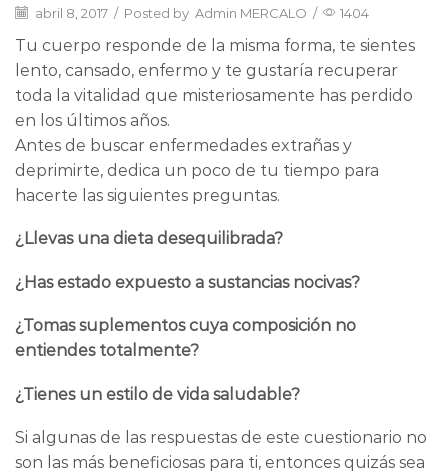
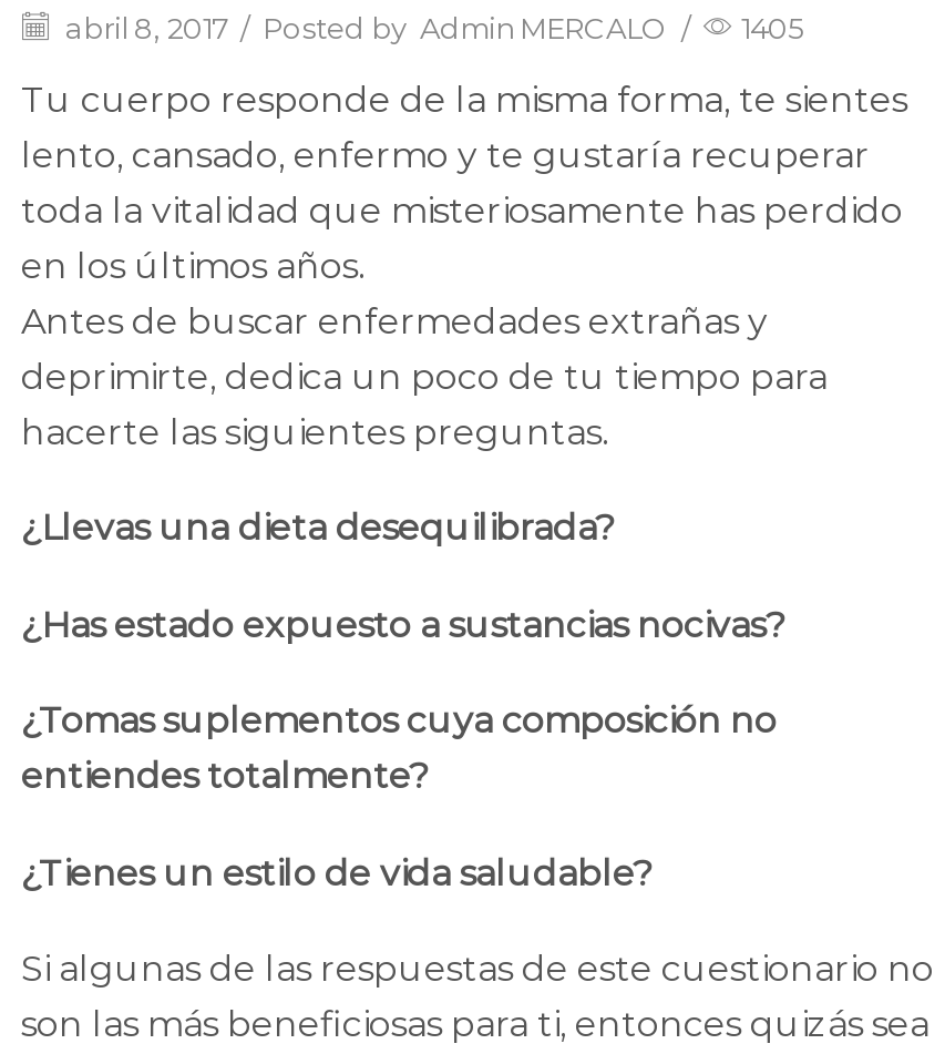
- abril 8, 2017 / Posted by Admin MERCALO / 1404
+ abril 8, 2017 / Posted by Admin MERCALO / 1405
